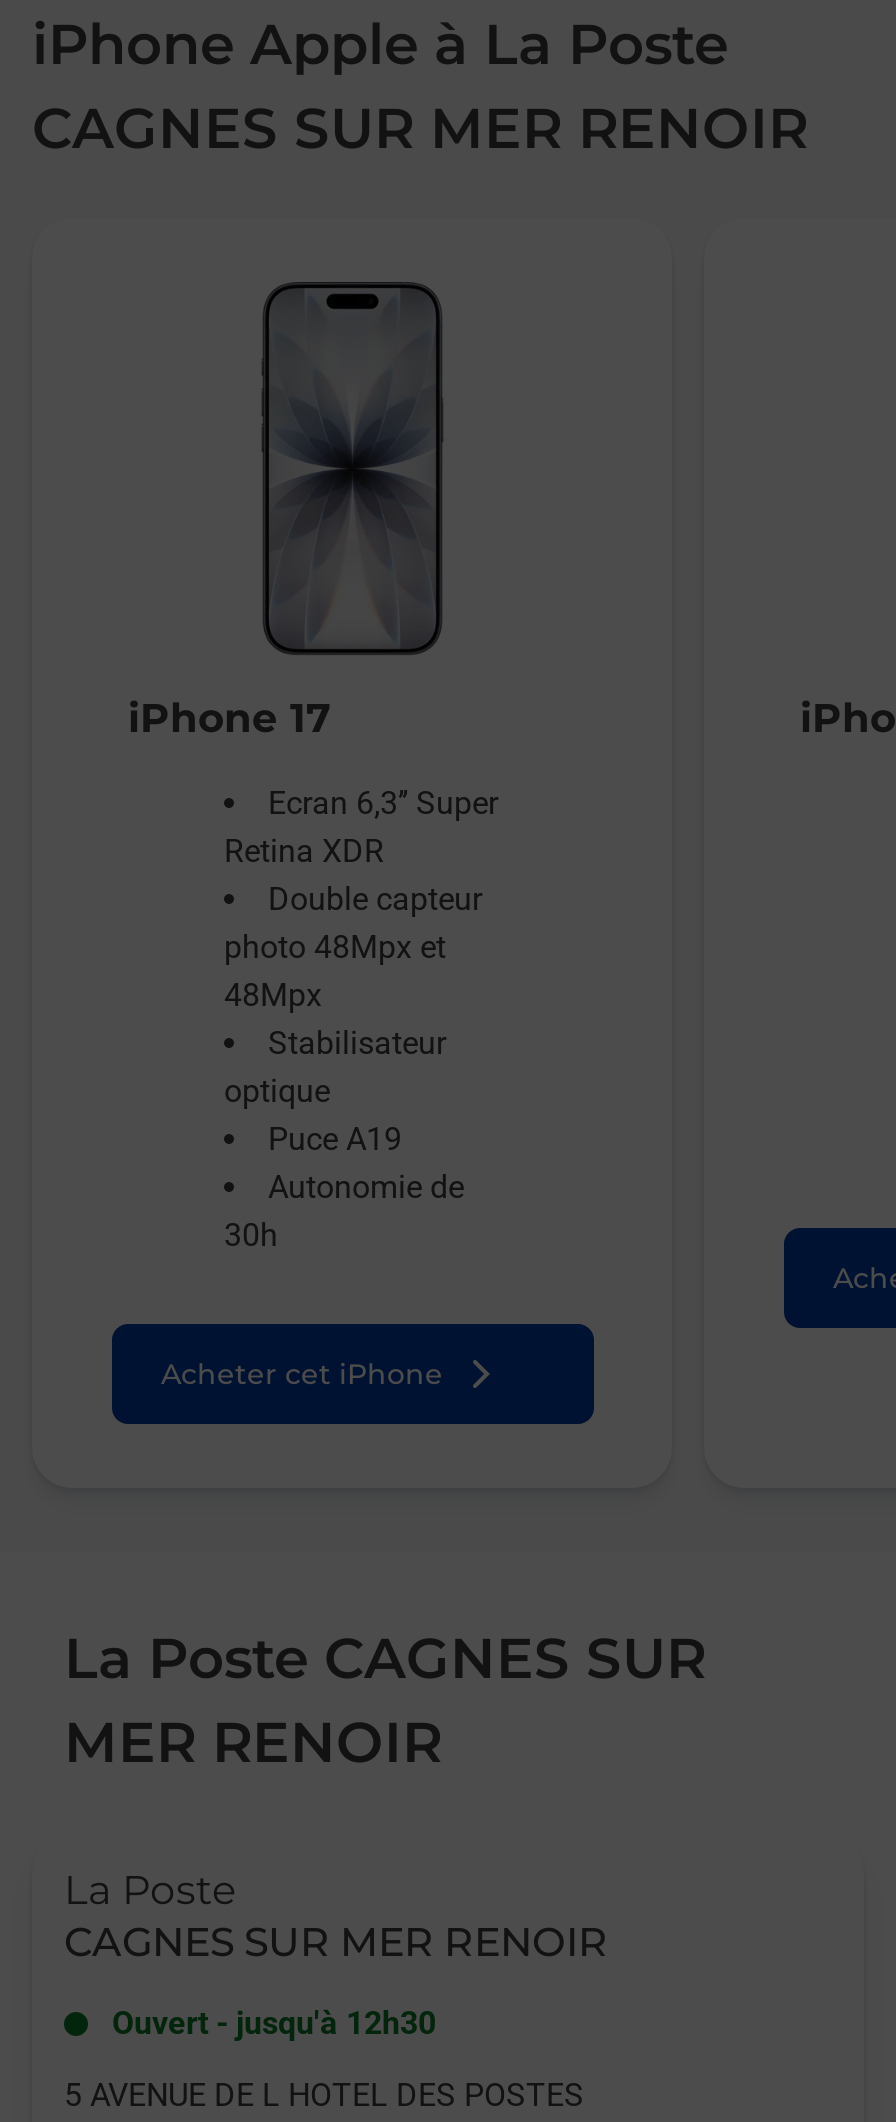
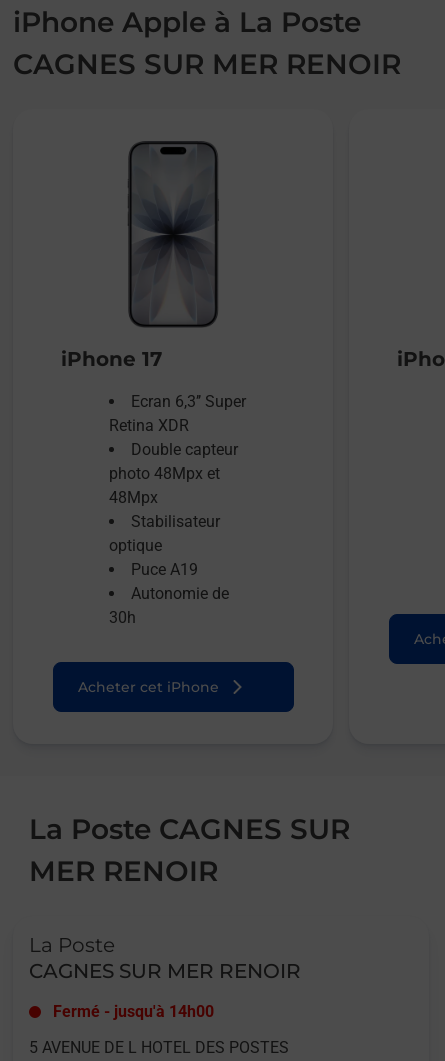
- Ouvert - jusqu'à 12h30
+ Fermé - jusqu'à 14h00
